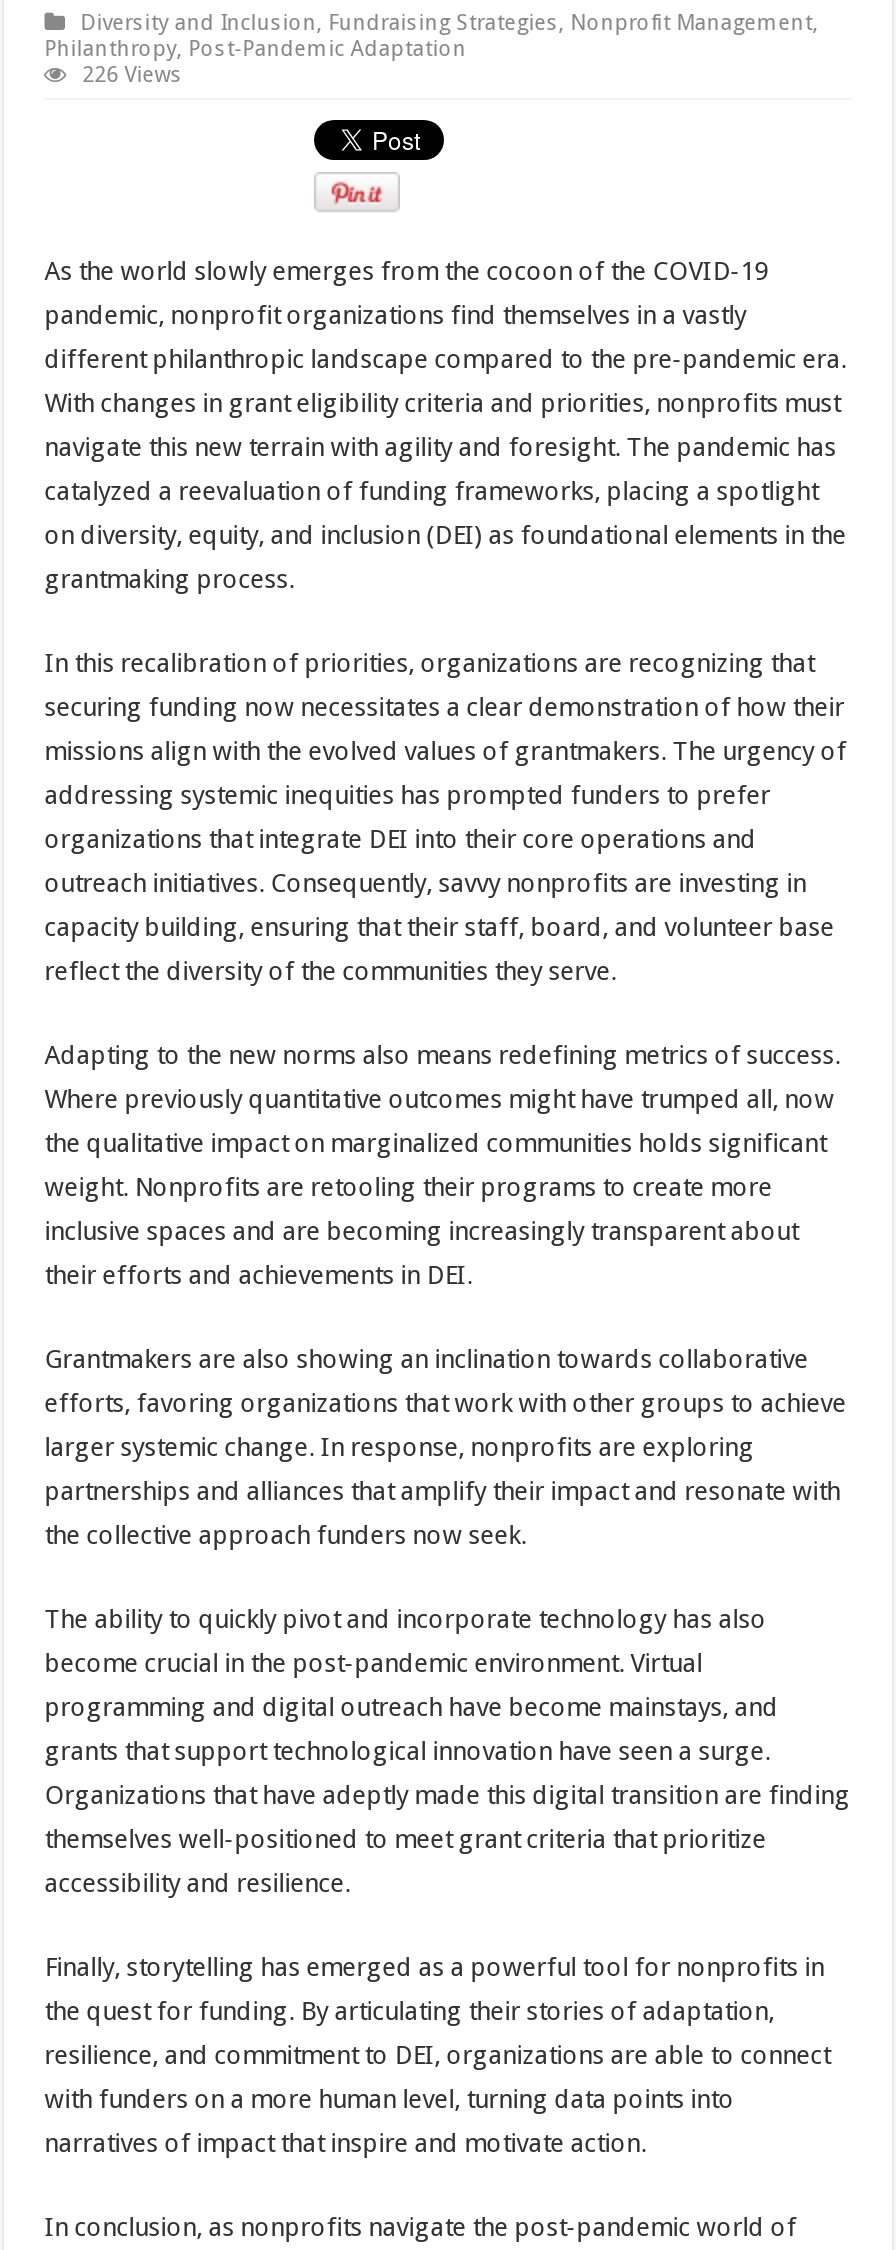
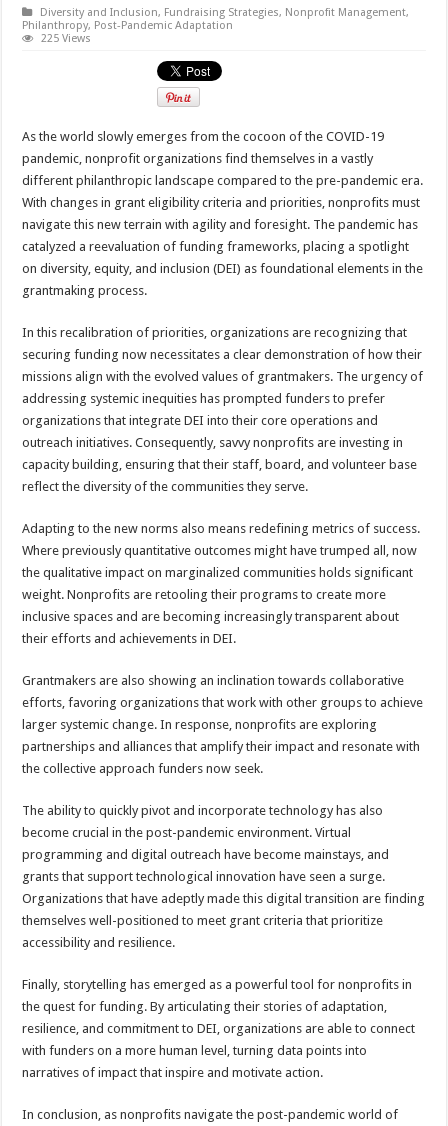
- 226 Views
+ 225 Views
